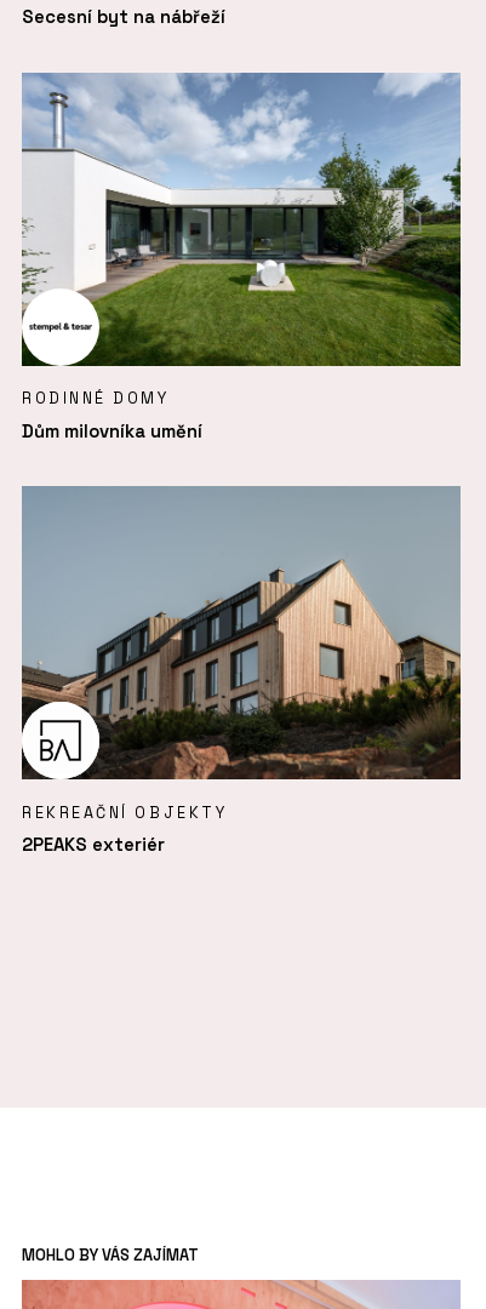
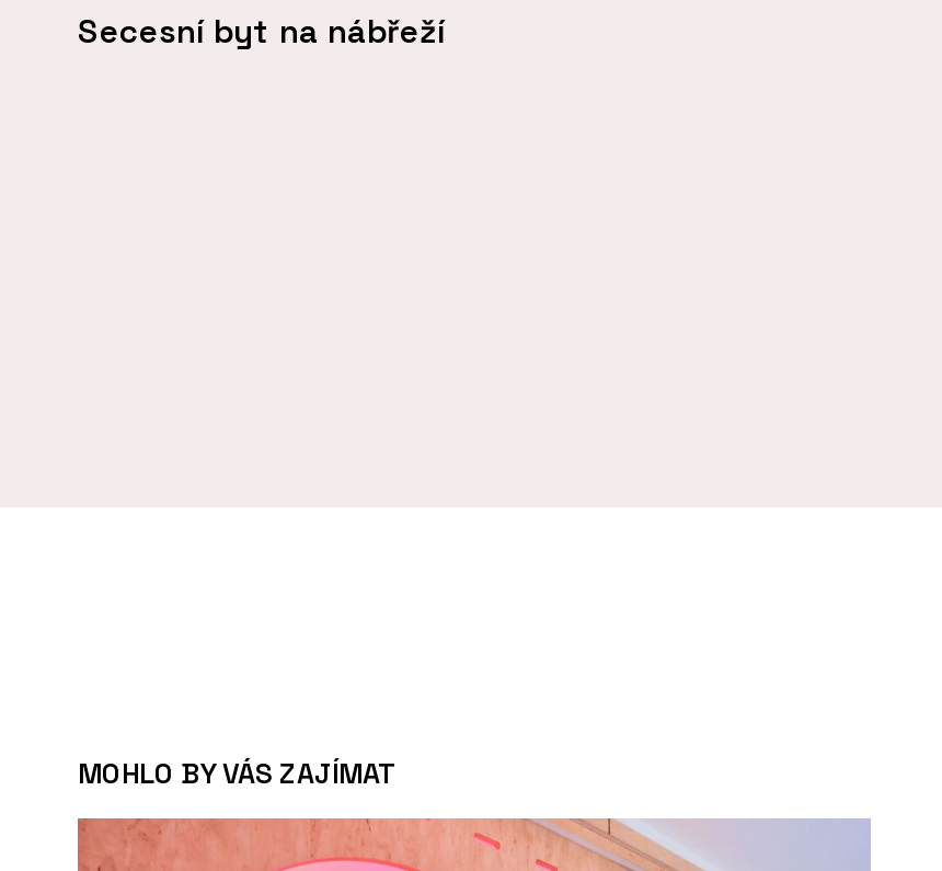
- [image]
- RODINNÉ DOMY
- Dům milovníka umění

- [image]
- REKREAČNÍ OBJEKTY
- 2PEAKS exteriér
